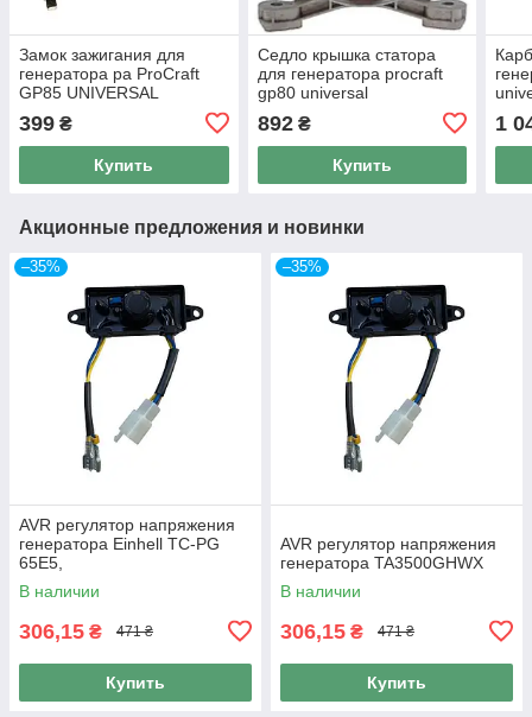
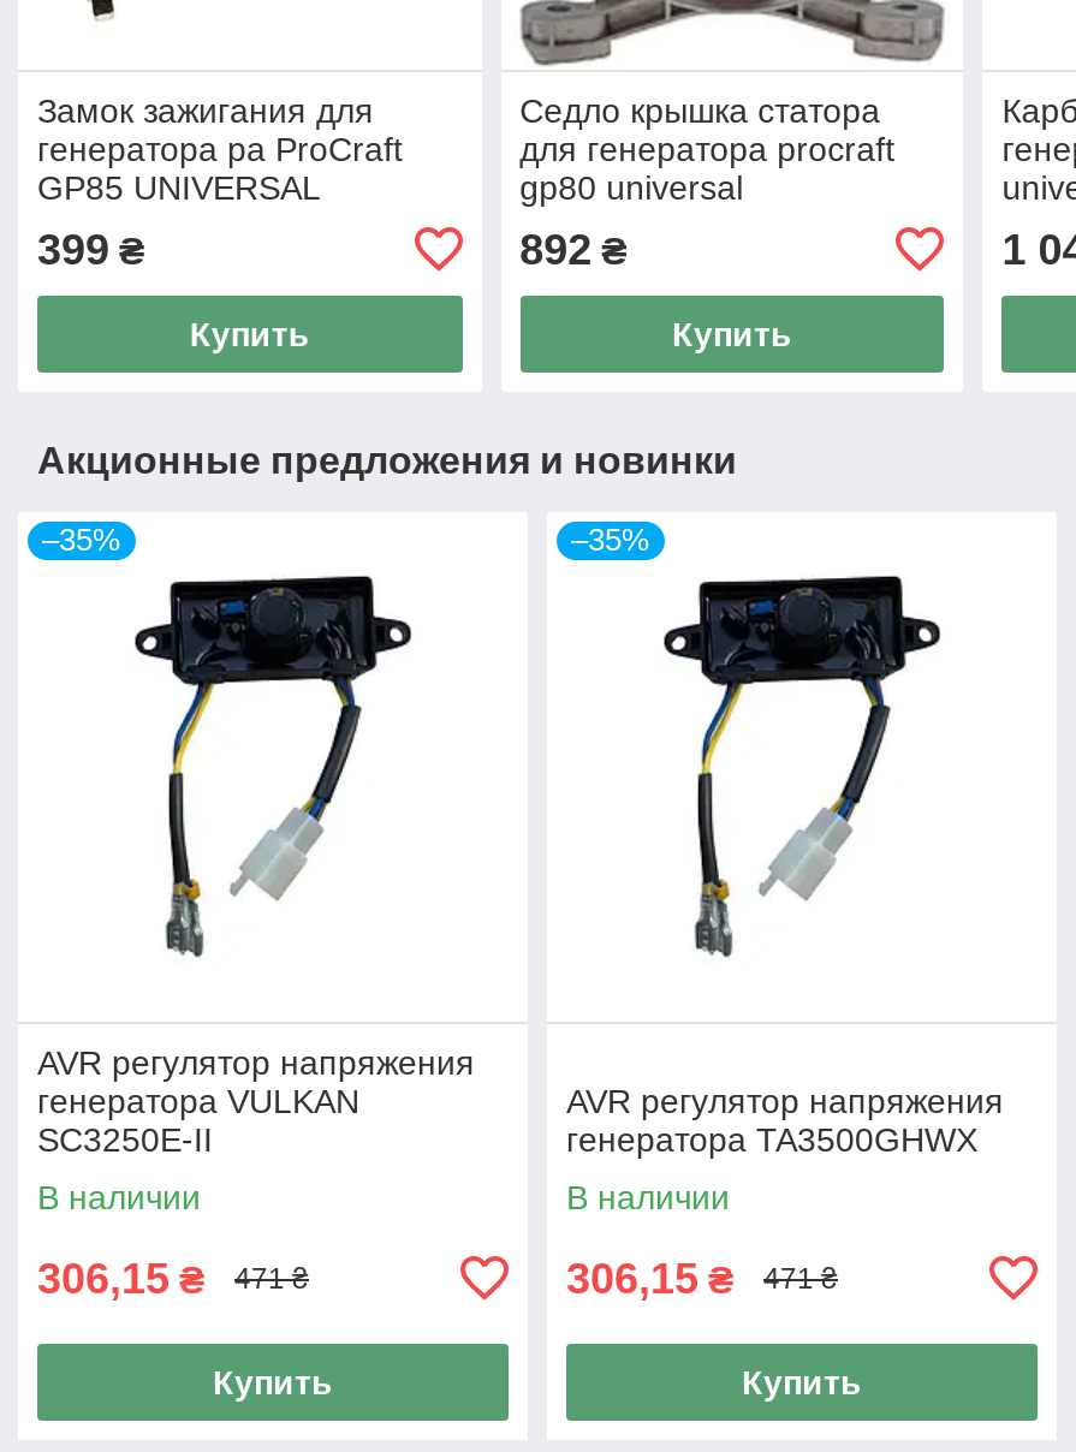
- генератора Einhell TC-PG
- 65E5,
+ генератора VULKAN
+ SC3250E-II
